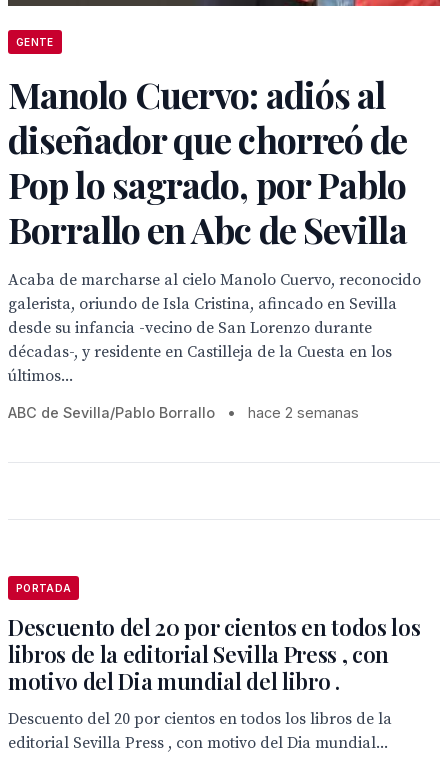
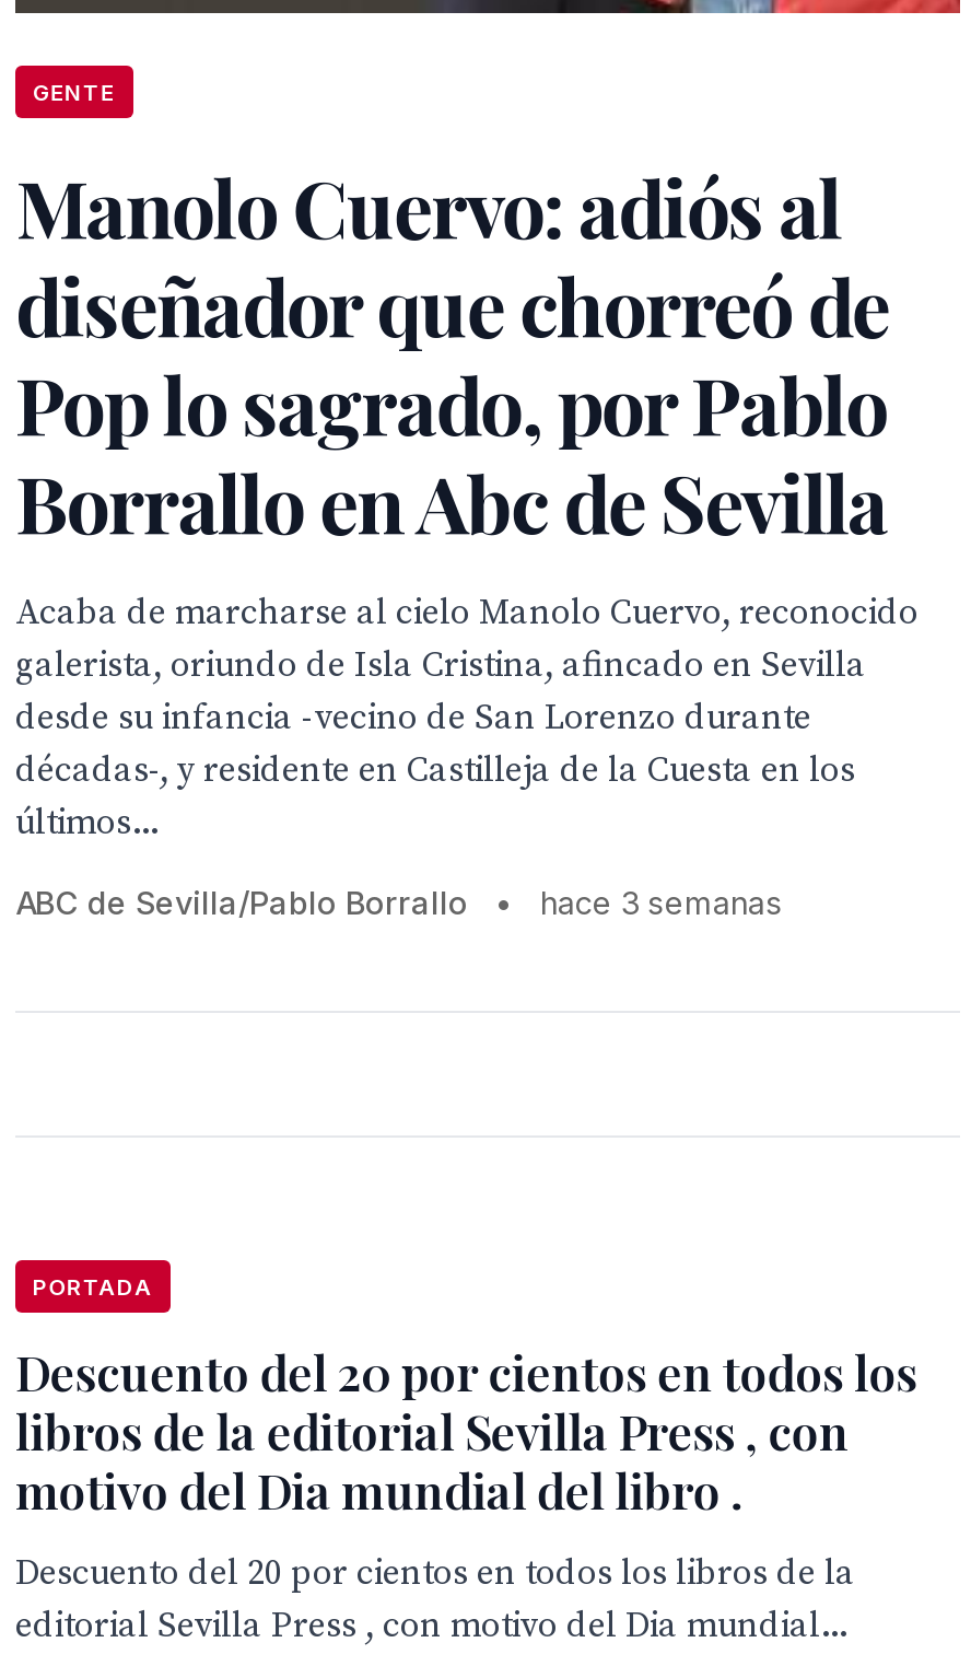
- hace 2 semanas
+ hace 3 semanas
